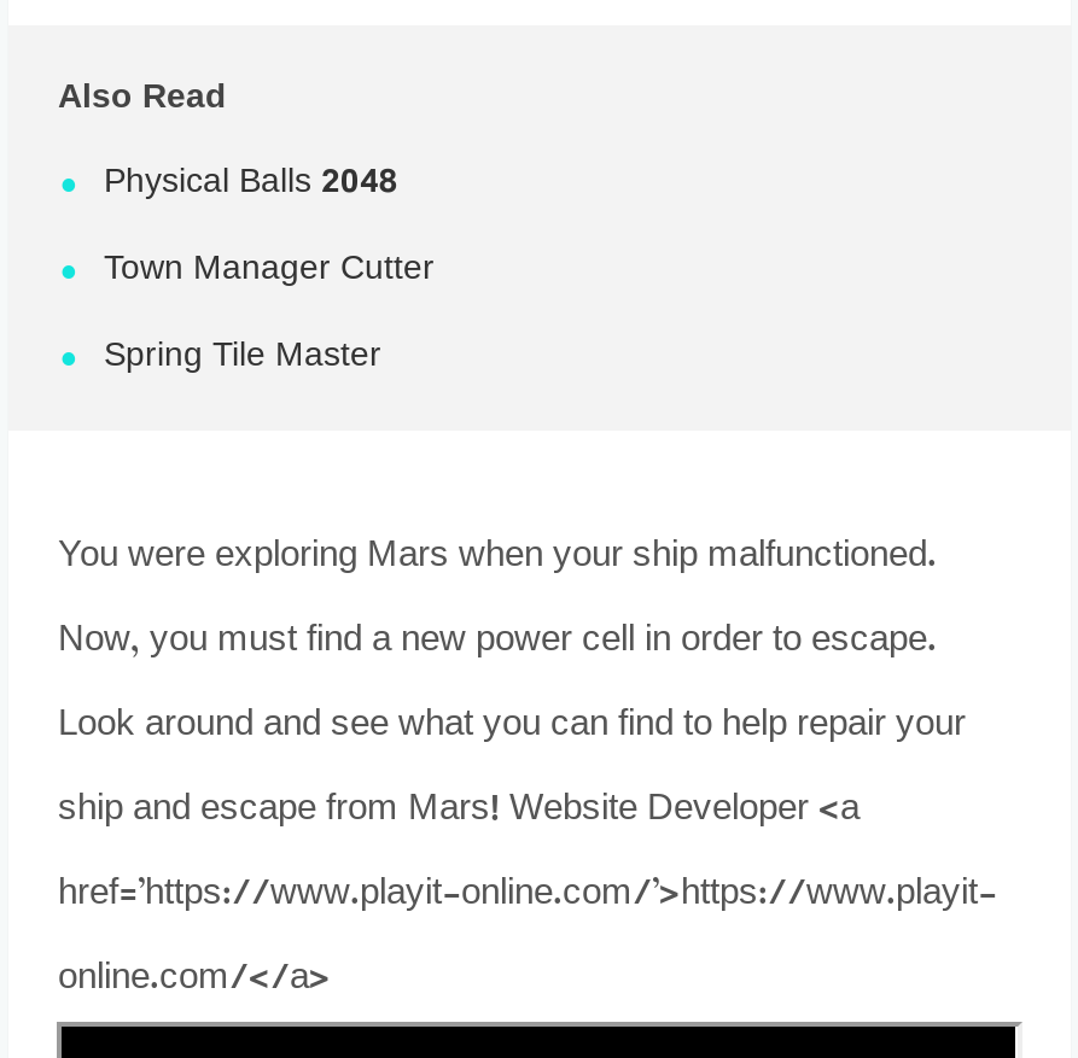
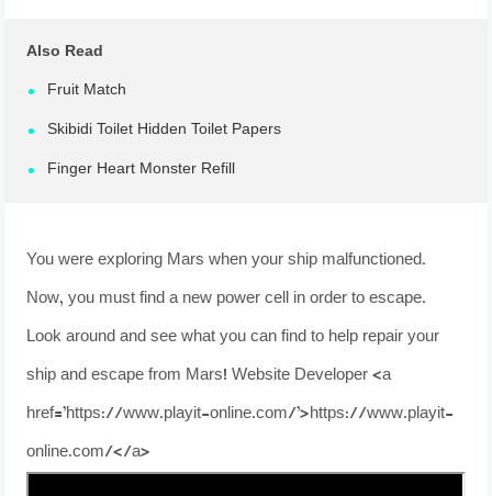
- Physical Balls 2048
+ Fruit Match

- Town Manager Cutter
+ Skibidi Toilet Hidden Toilet Papers

- Spring Tile Master
+ Finger Heart Monster Refill
